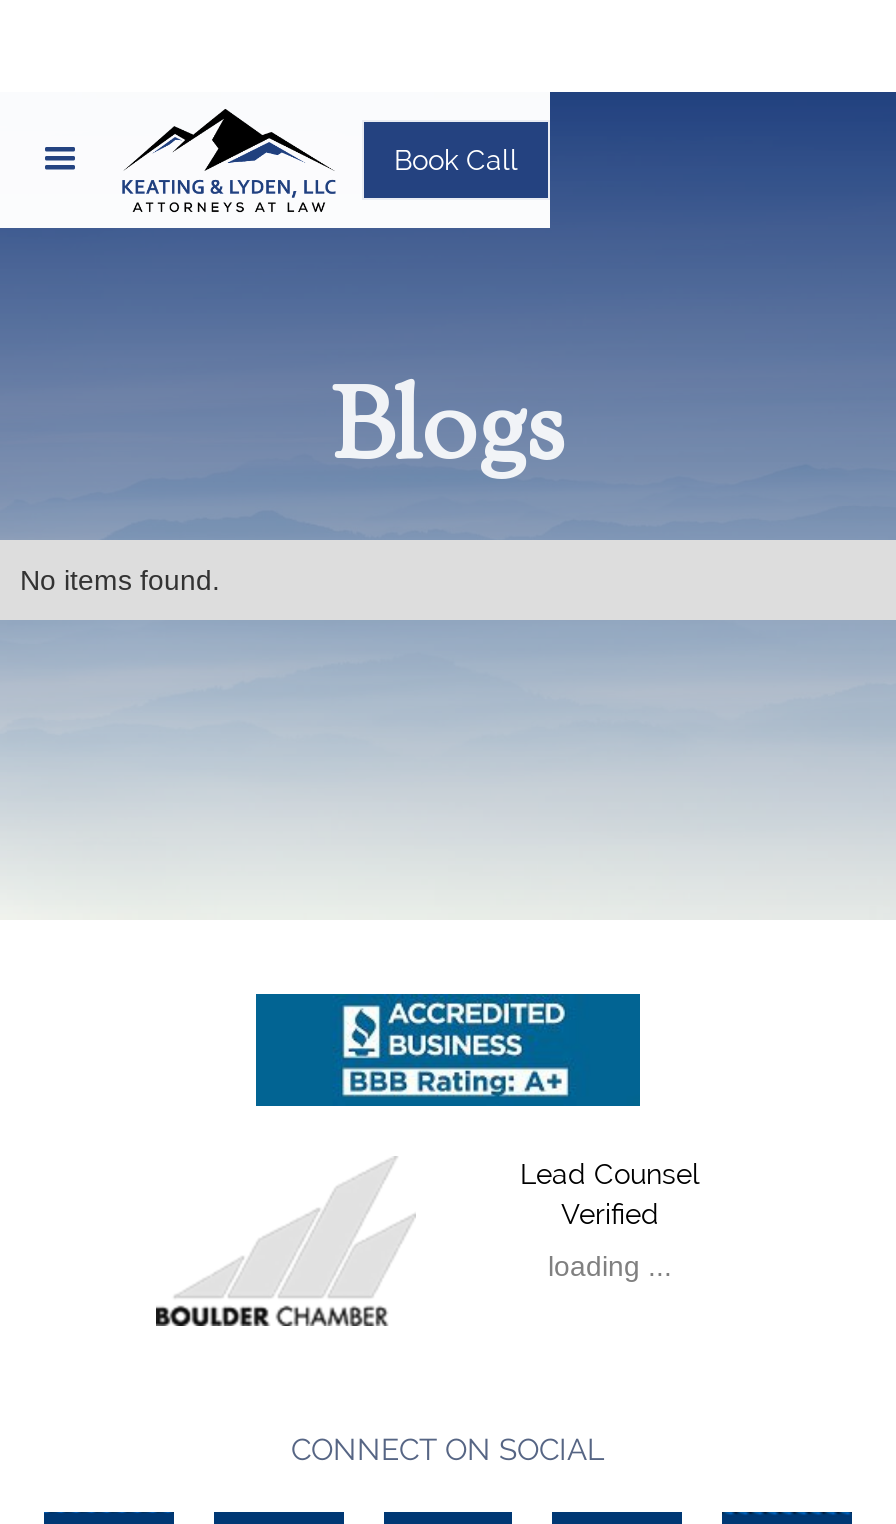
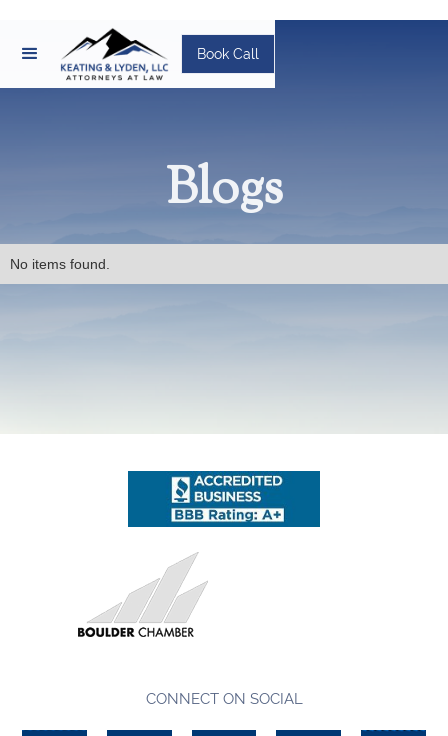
- Lead Counsel
- Verified
- loading ...
